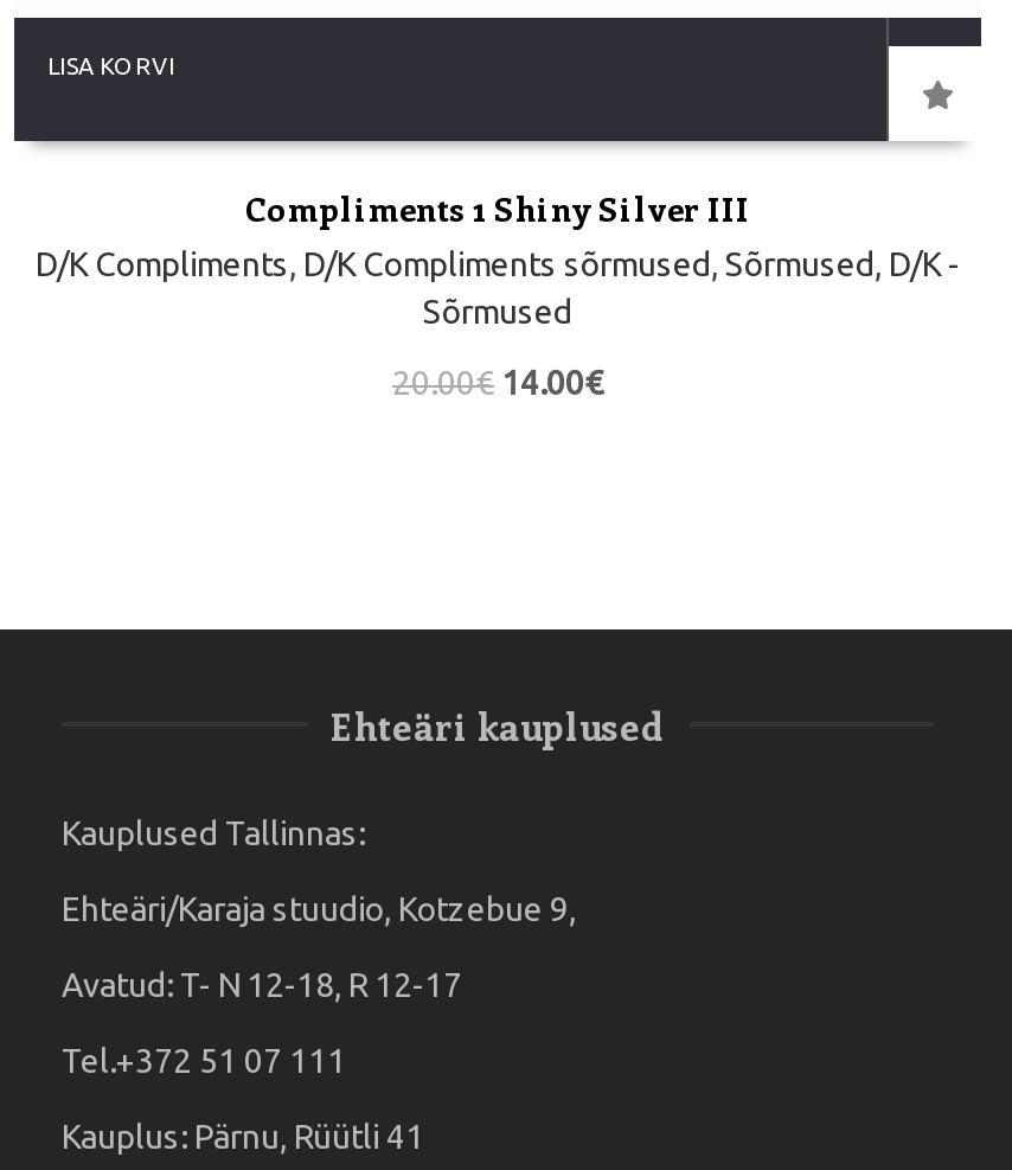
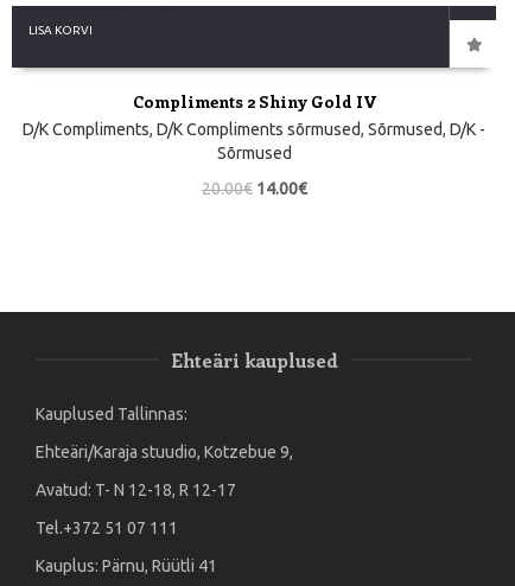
- Compliments 1 Shiny Silver III
+ Compliments 2 Shiny Gold IV
